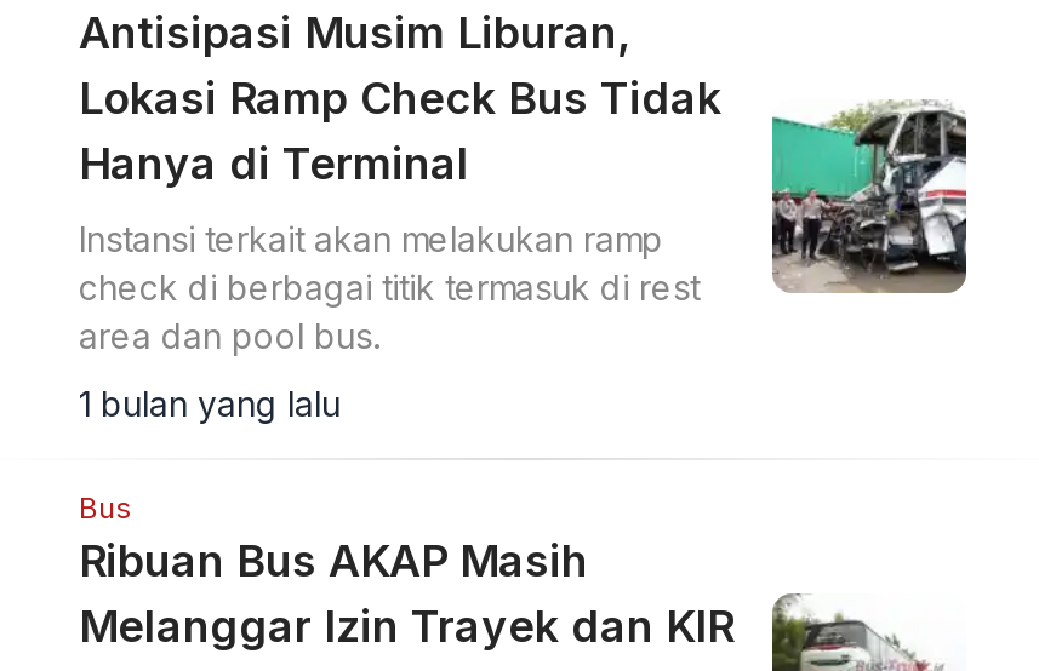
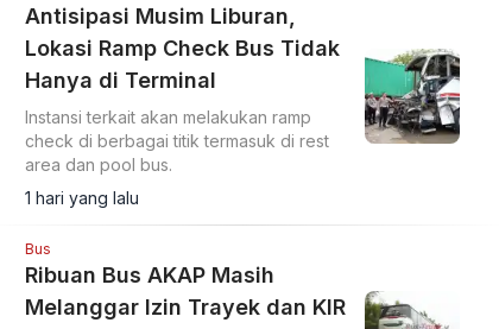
- 1 bulan yang lalu
+ 1 hari yang lalu
